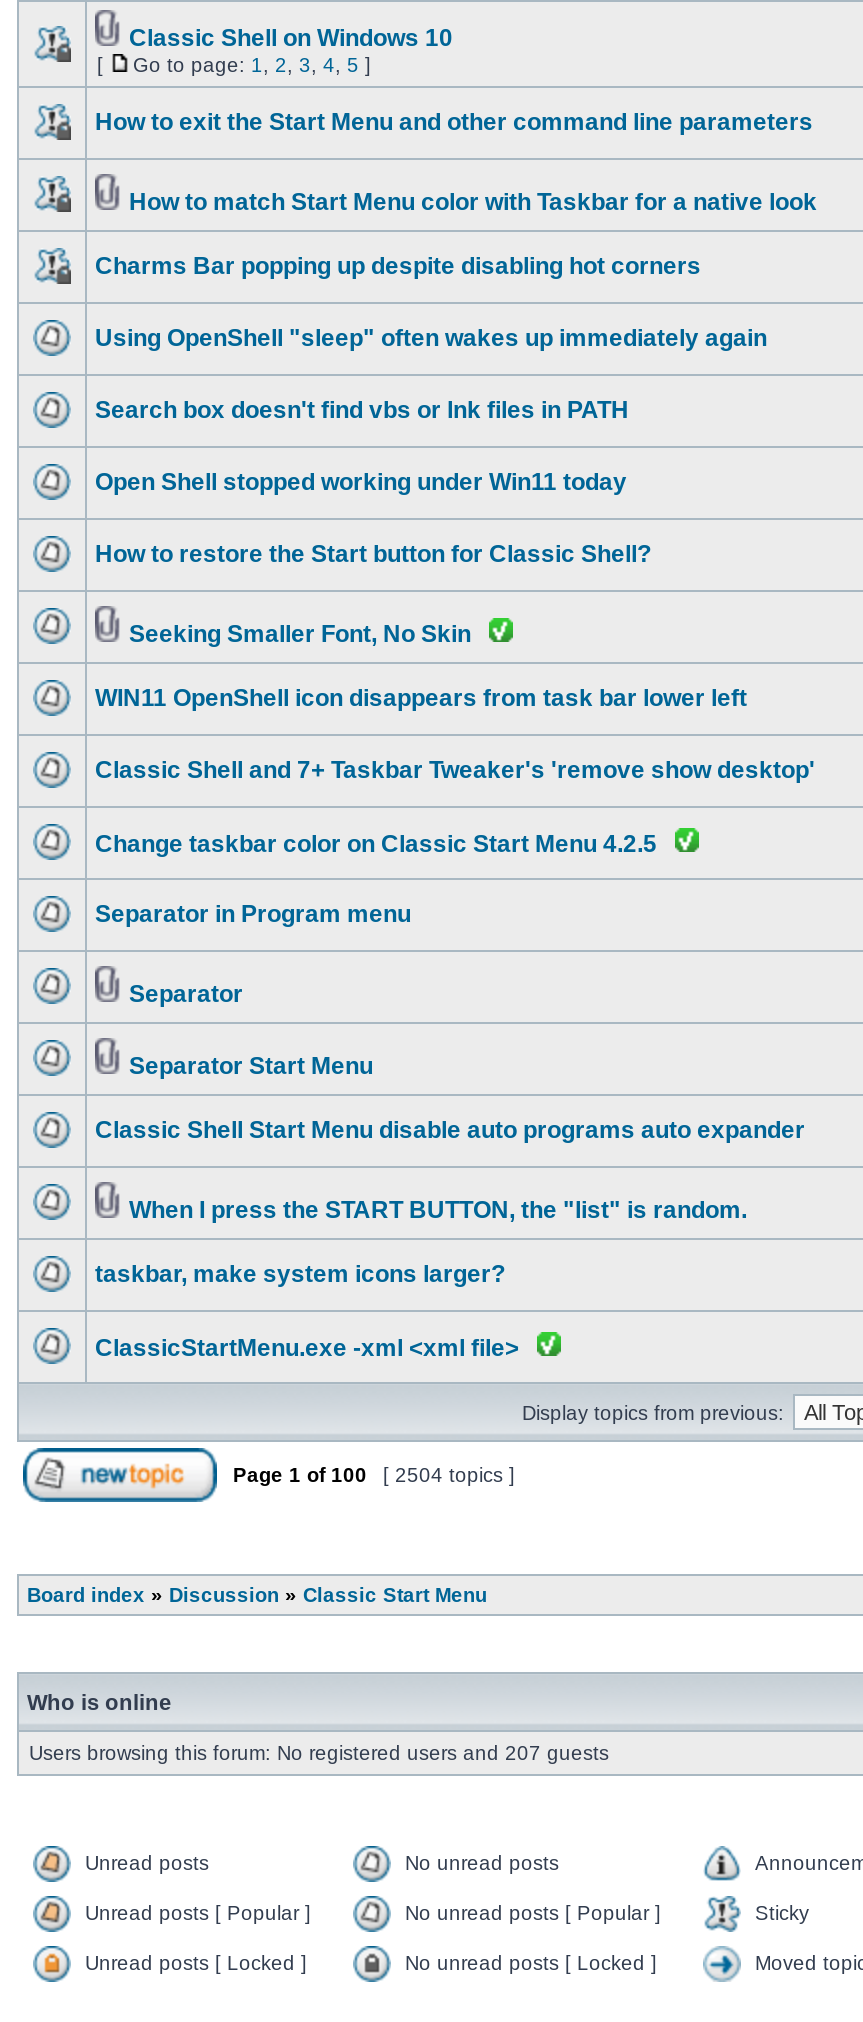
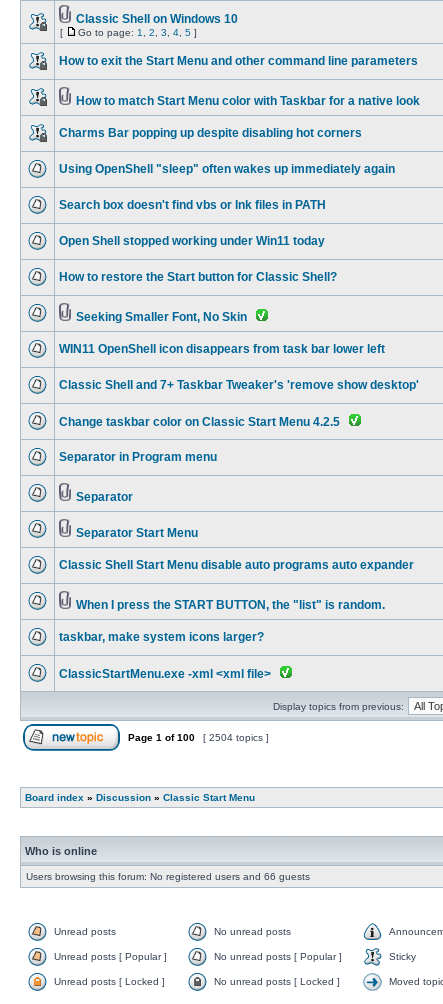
- Users browsing this forum: No registered users and 207 guests
+ Users browsing this forum: No registered users and 66 guests
